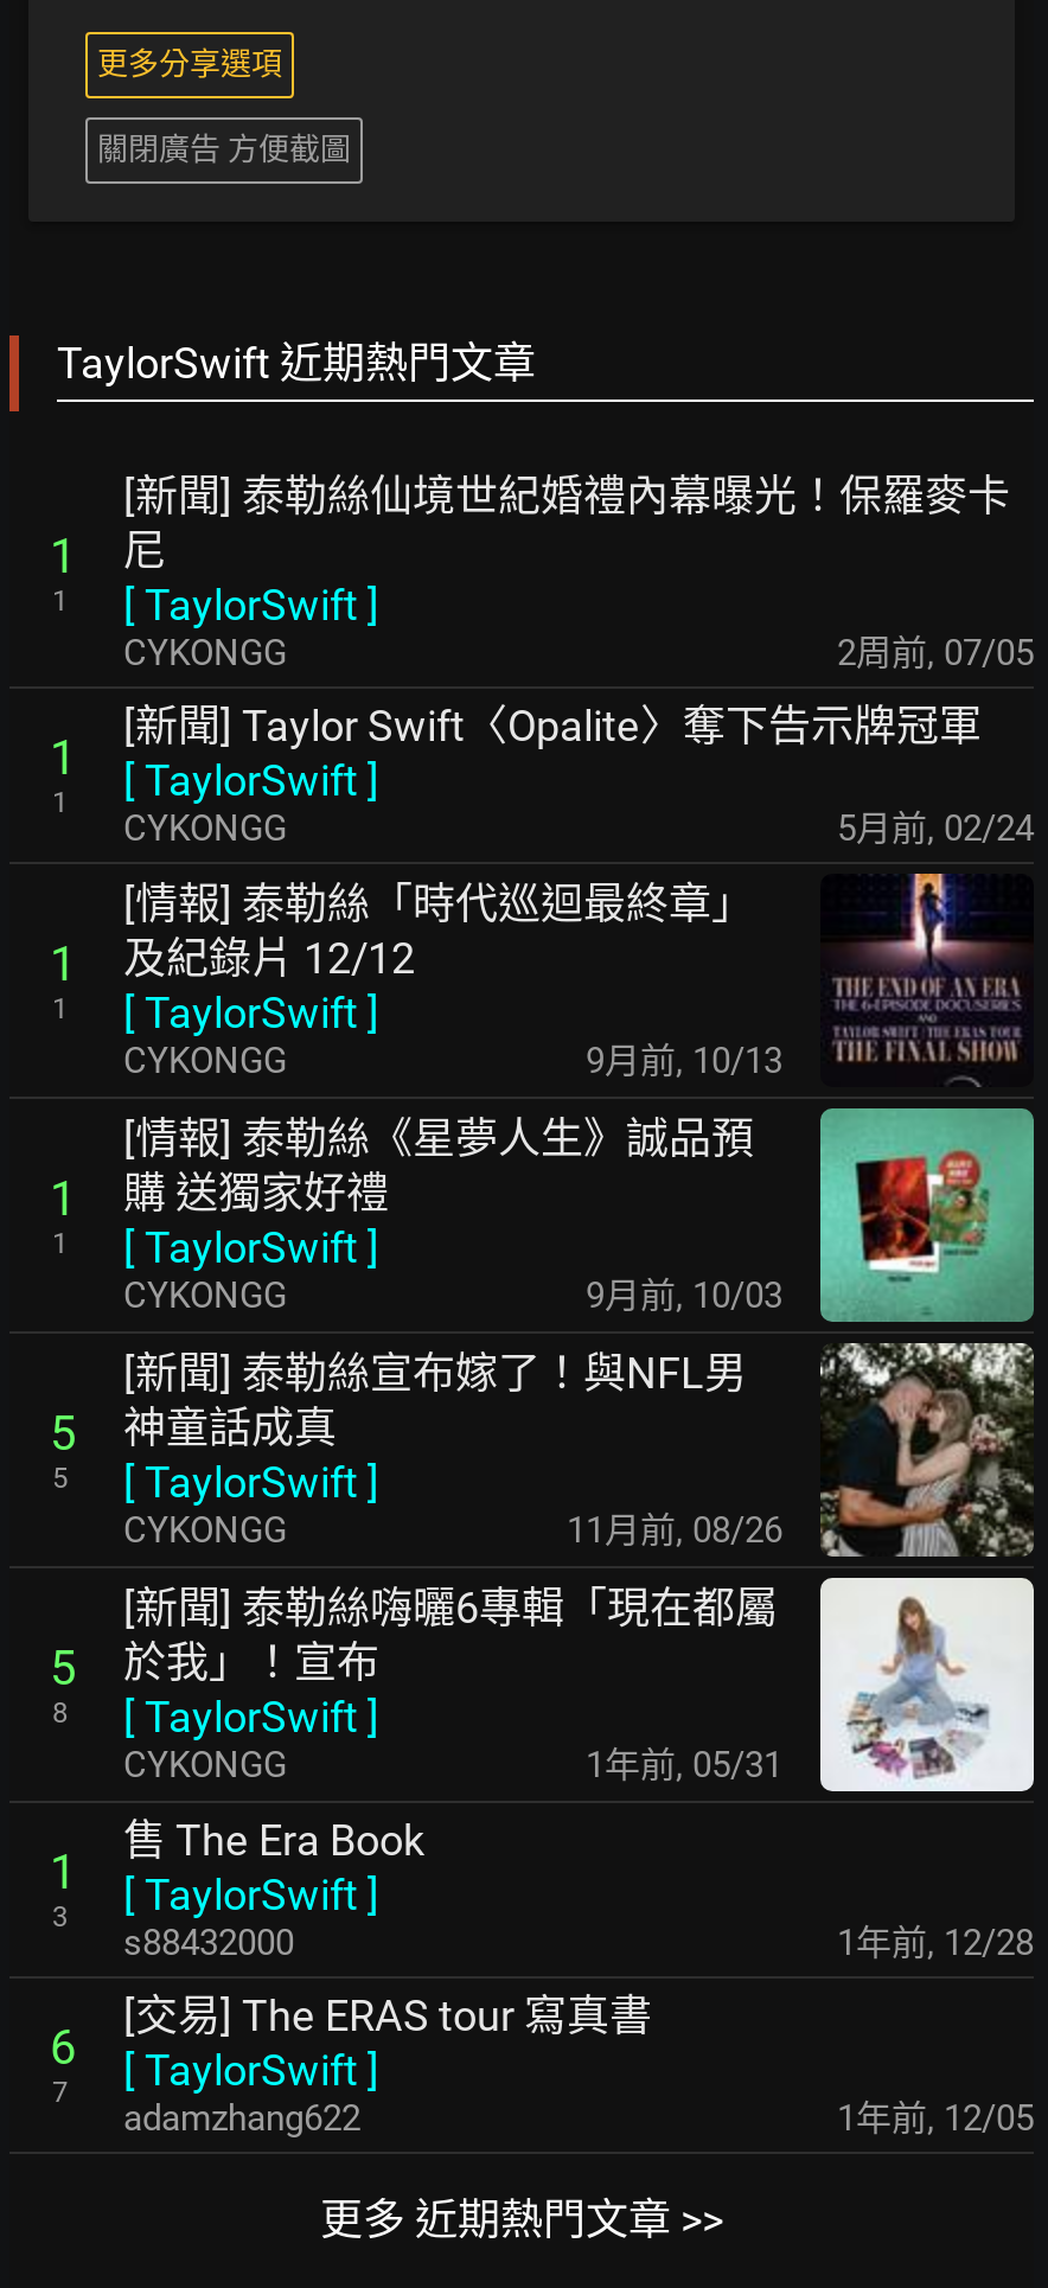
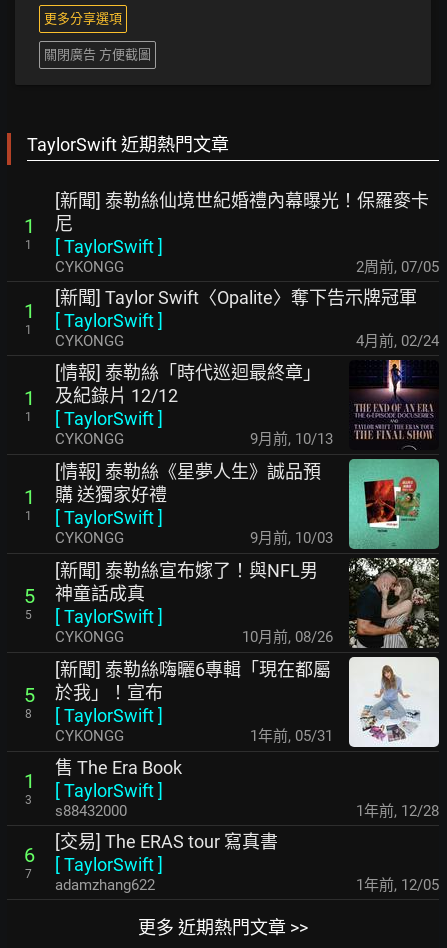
- 5月前, 02/24
+ 4月前, 02/24

- 11月前, 08/26
+ 10月前, 08/26
